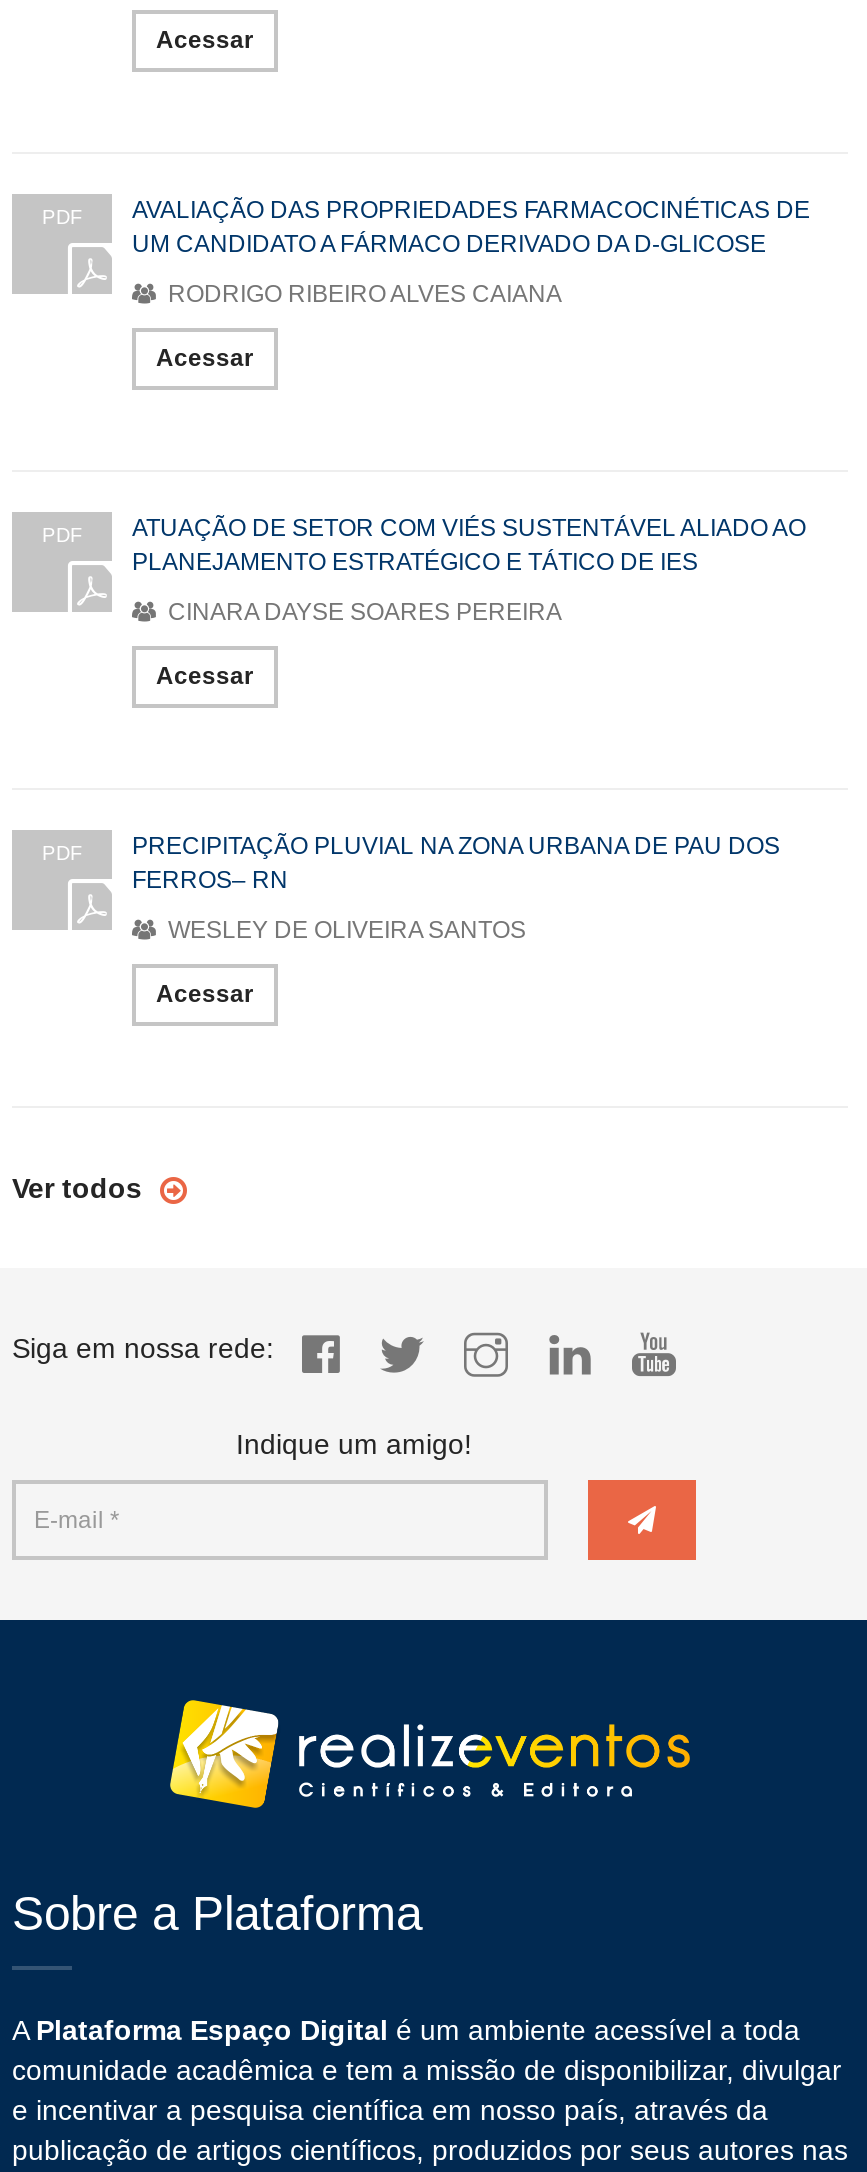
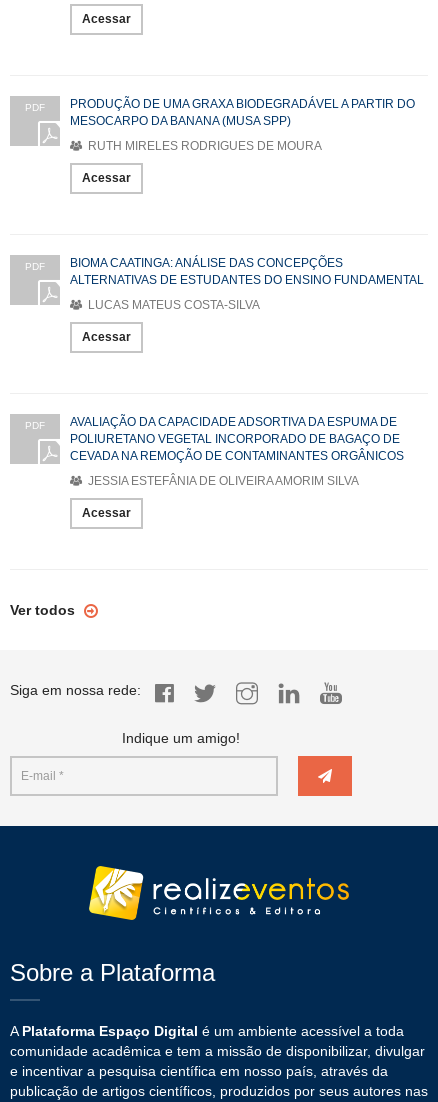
- AVALIAÇÃO DAS PROPRIEDADES FARMACOCINÉTICAS DE
- UM CANDIDATO A FÁRMACO DERIVADO DA D-GLICOSE
+ PRODUÇÃO DE UMA GRAXA BIODEGRADÁVEL A PARTIR DO
+ MESOCARPO DA BANANA (MUSA SPP)

- RODRIGO RIBEIRO ALVES CAIANA
+ RUTH MIRELES RODRIGUES DE MOURA

- ATUAÇÃO DE SETOR COM VIÉS SUSTENTÁVEL ALIADO AO
- PLANEJAMENTO ESTRATÉGICO E TÁTICO DE IES
+ BIOMA CAATINGA: ANÁLISE DAS CONCEPÇÕES
+ ALTERNATIVAS DE ESTUDANTES DO ENSINO FUNDAMENTAL

- CINARA DAYSE SOARES PEREIRA
+ LUCAS MATEUS COSTA-SILVA

- PRECIPITAÇÃO PLUVIAL NA ZONA URBANA DE PAU DOS
- FERROS– RN
+ AVALIAÇÃO DA CAPACIDADE ADSORTIVA DA ESPUMA DE
+ POLIURETANO VEGETAL INCORPORADO DE BAGAÇO DE
+ CEVADA NA REMOÇÃO DE CONTAMINANTES ORGÂNICOS

- WESLEY DE OLIVEIRA SANTOS
+ JESSIA ESTEFÂNIA DE OLIVEIRA AMORIM SILVA
